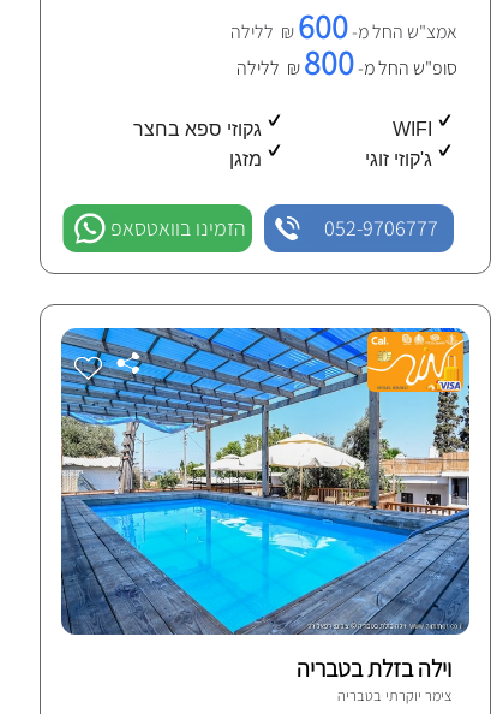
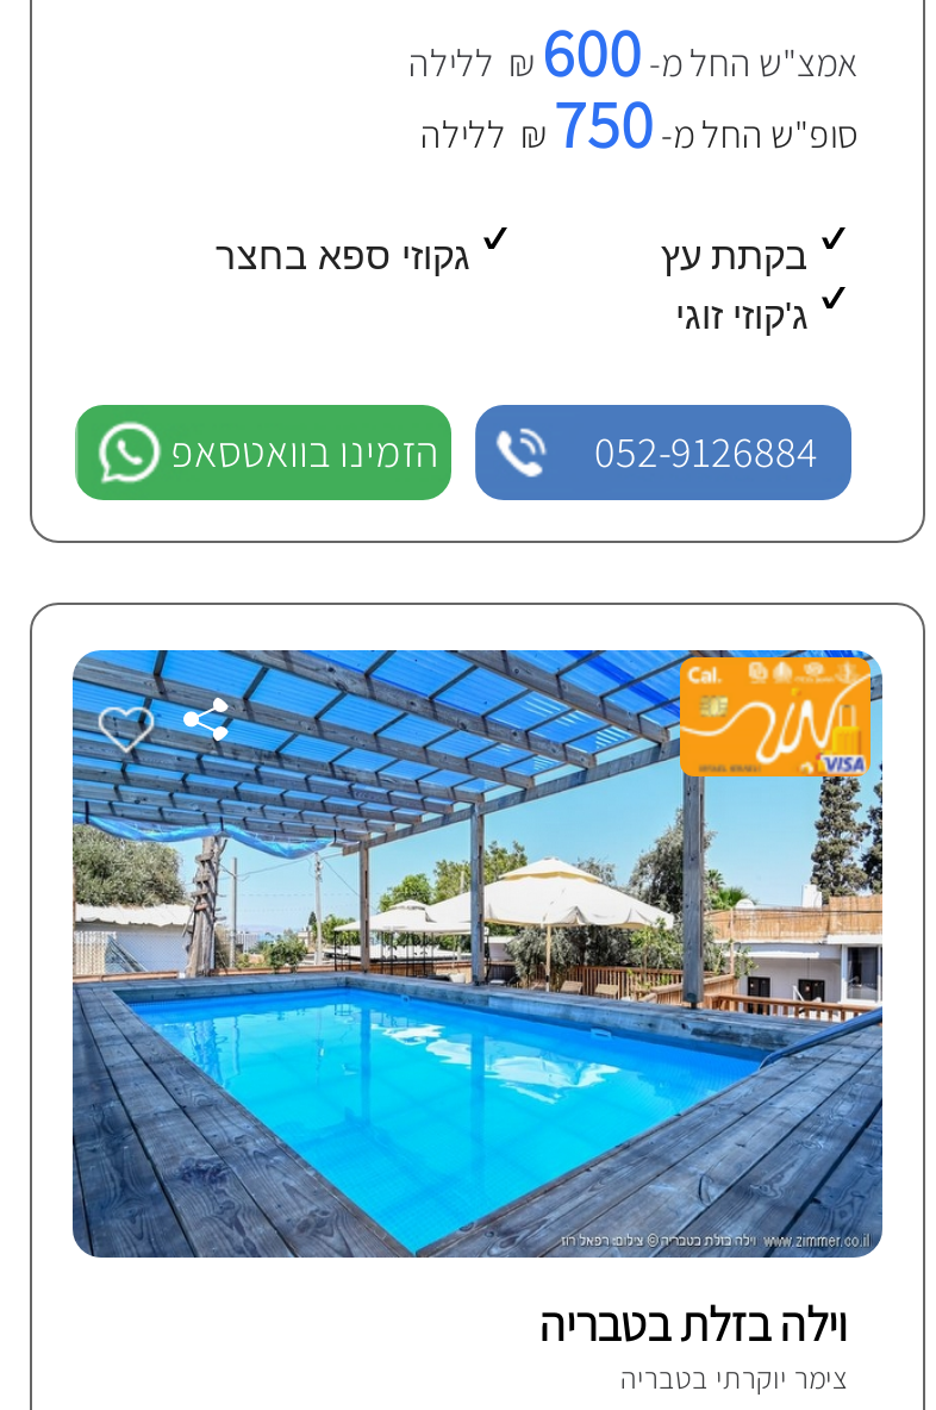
- סופ"ש החל מ-800₪ ללילה
+ סופ"ש החל מ-750₪ ללילה

- WIFI
+ בקתת עץ

- מזגן

- 052-9706777
+ 052-9126884
